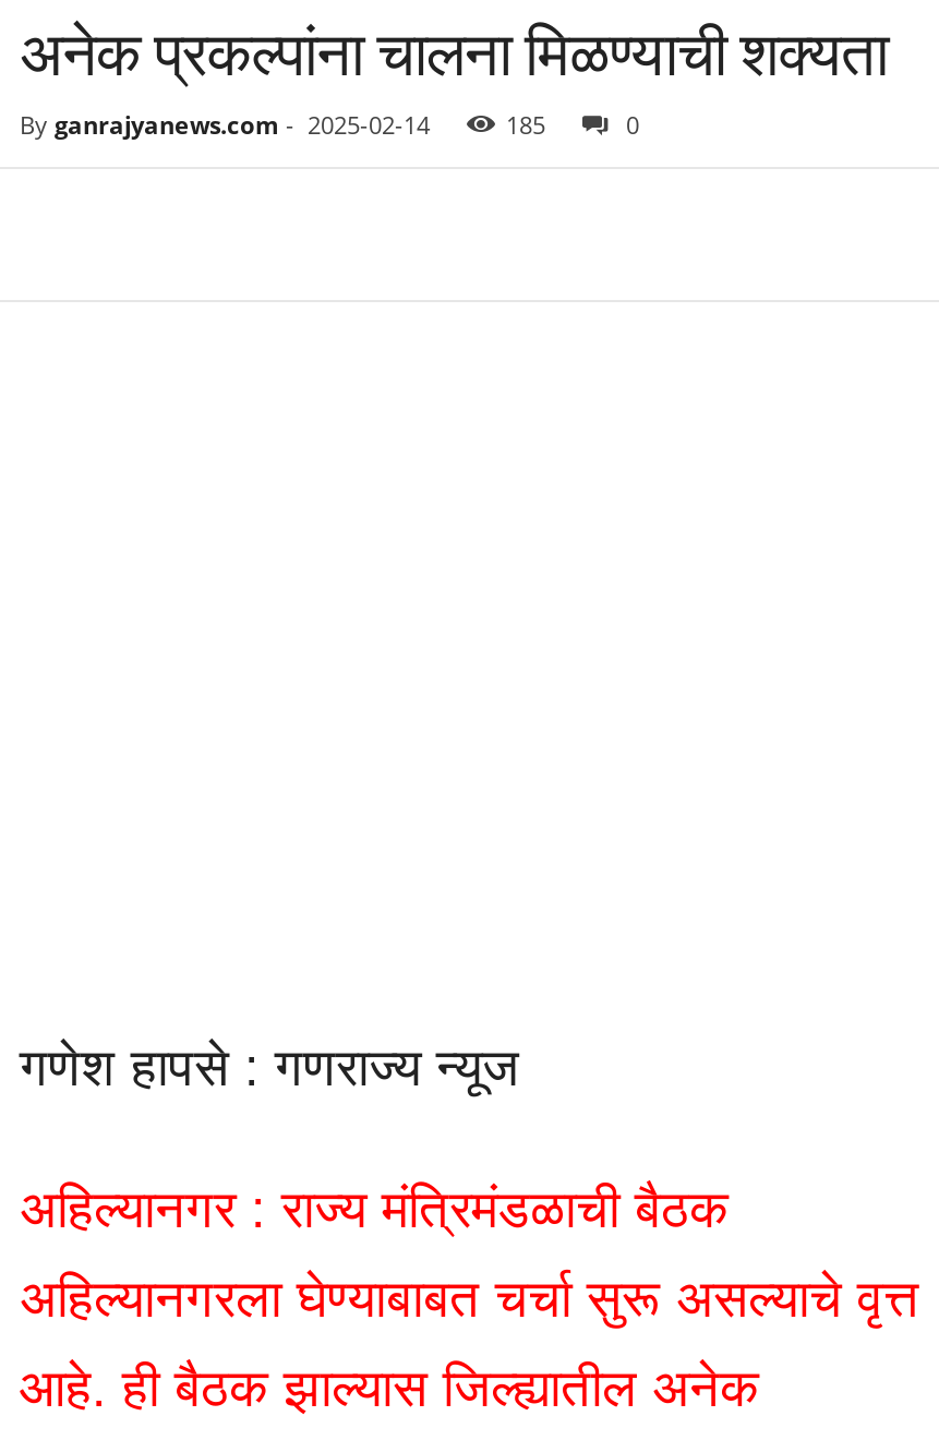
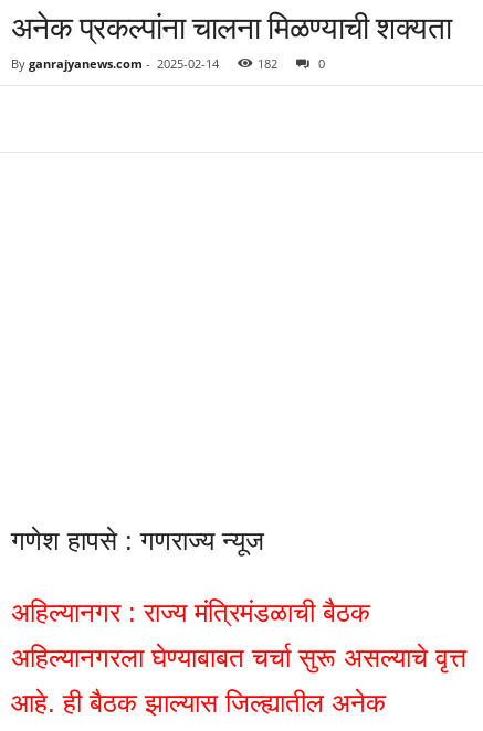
- 185
+ 182
